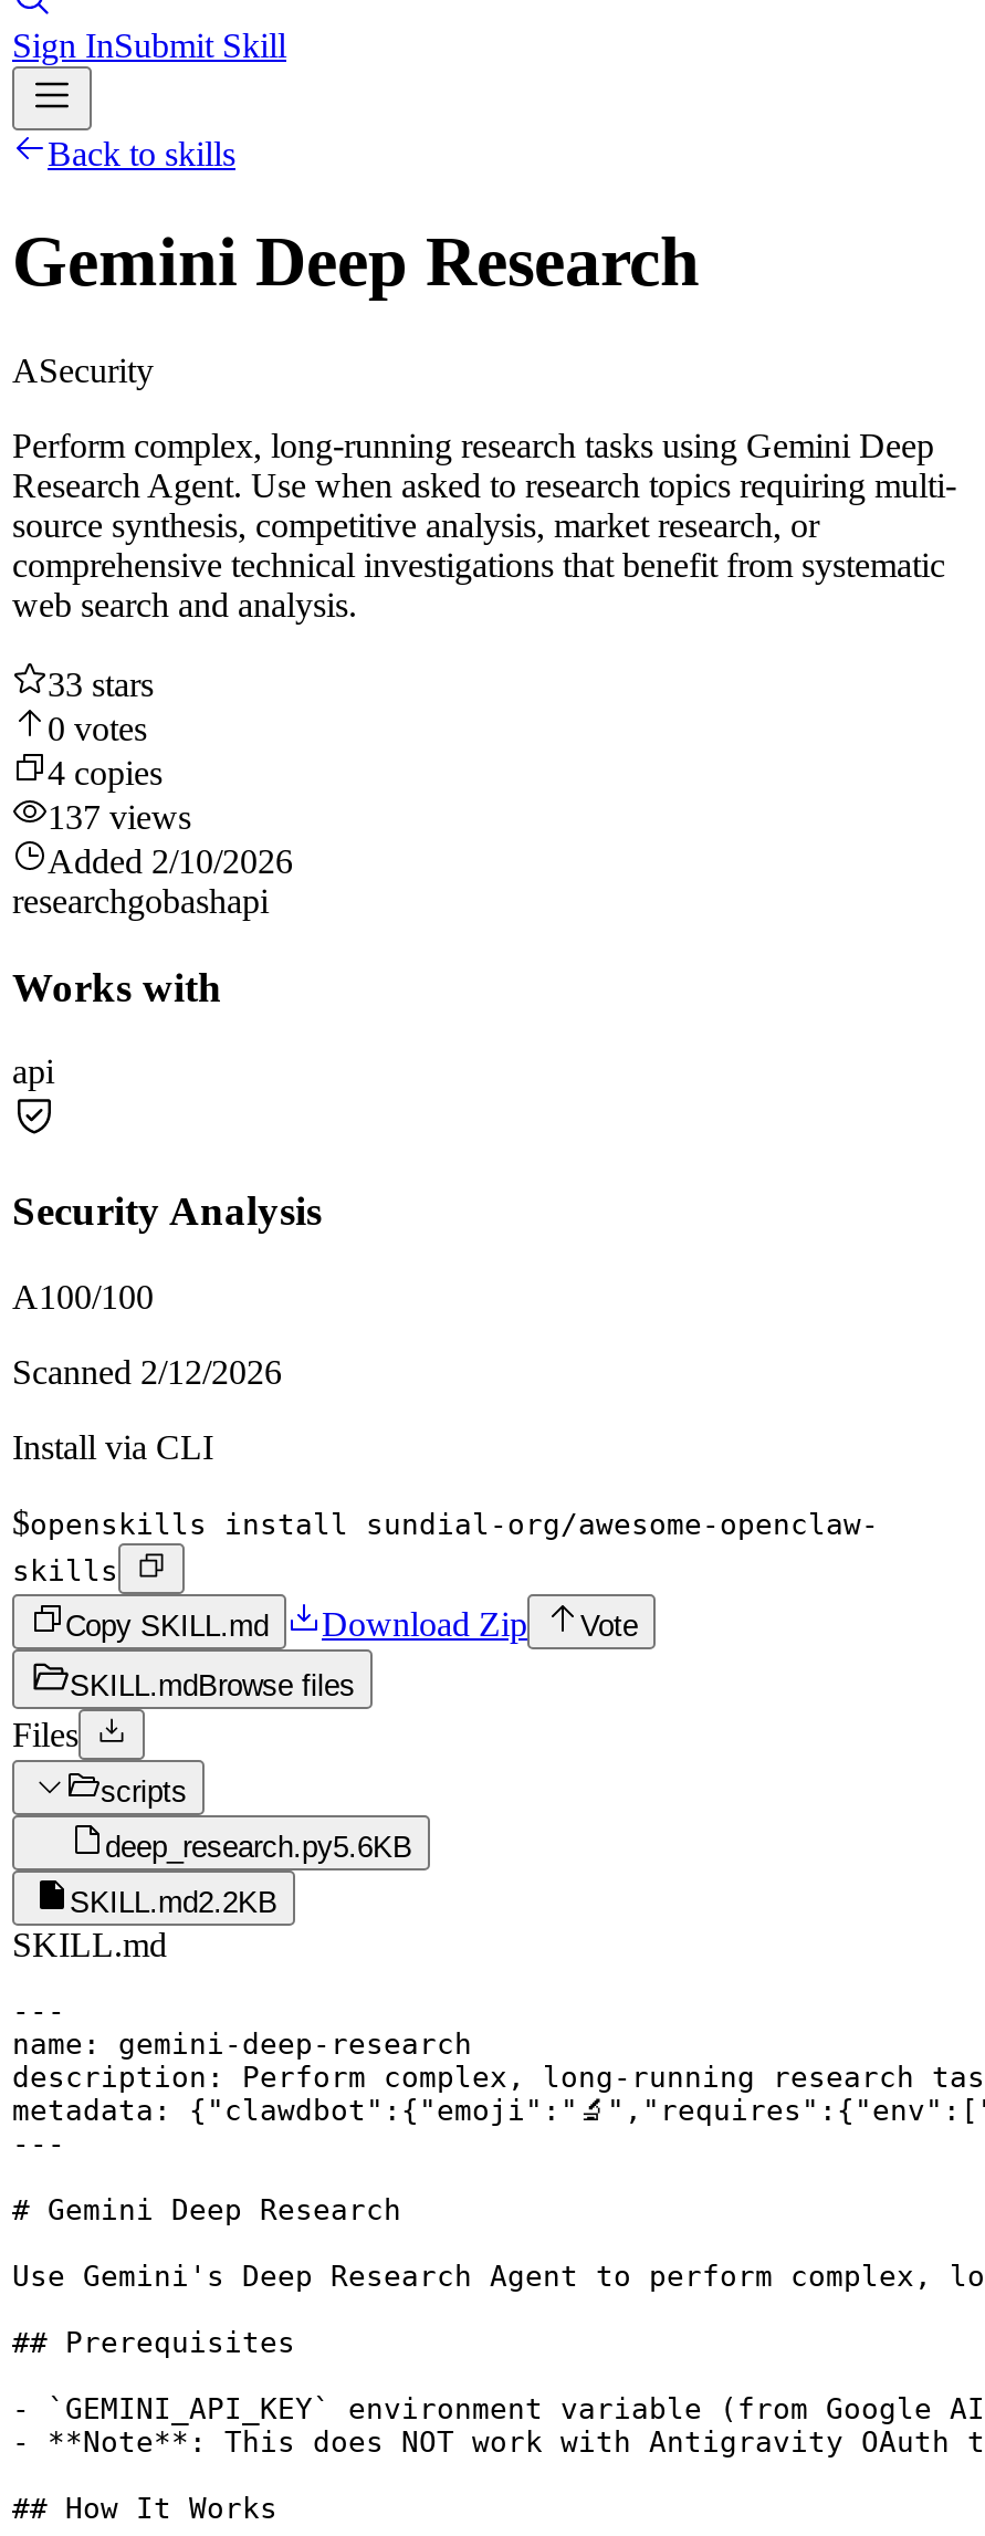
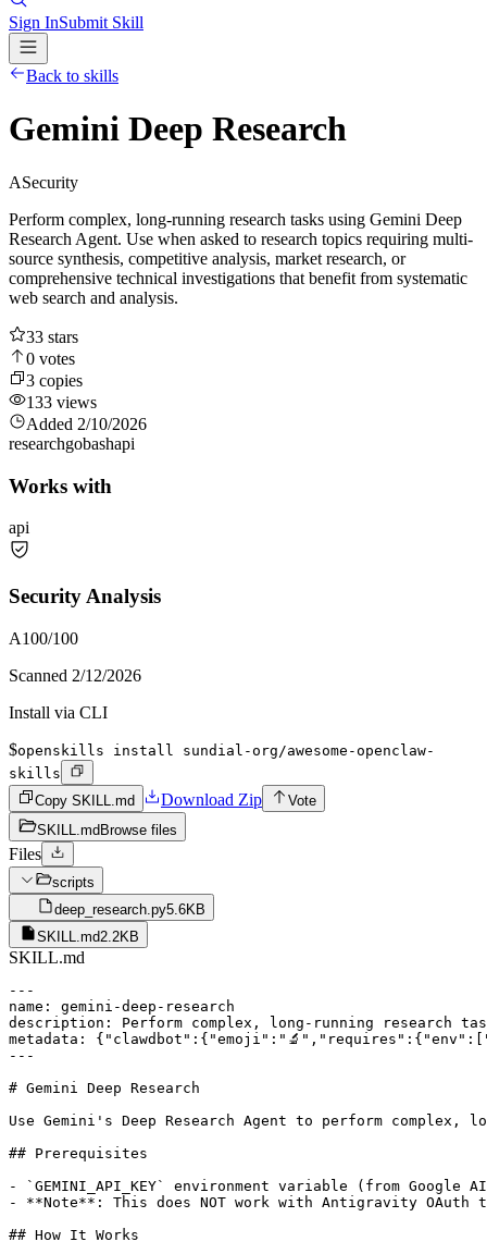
- 4 copies
+ 3 copies

- 137 views
+ 133 views
